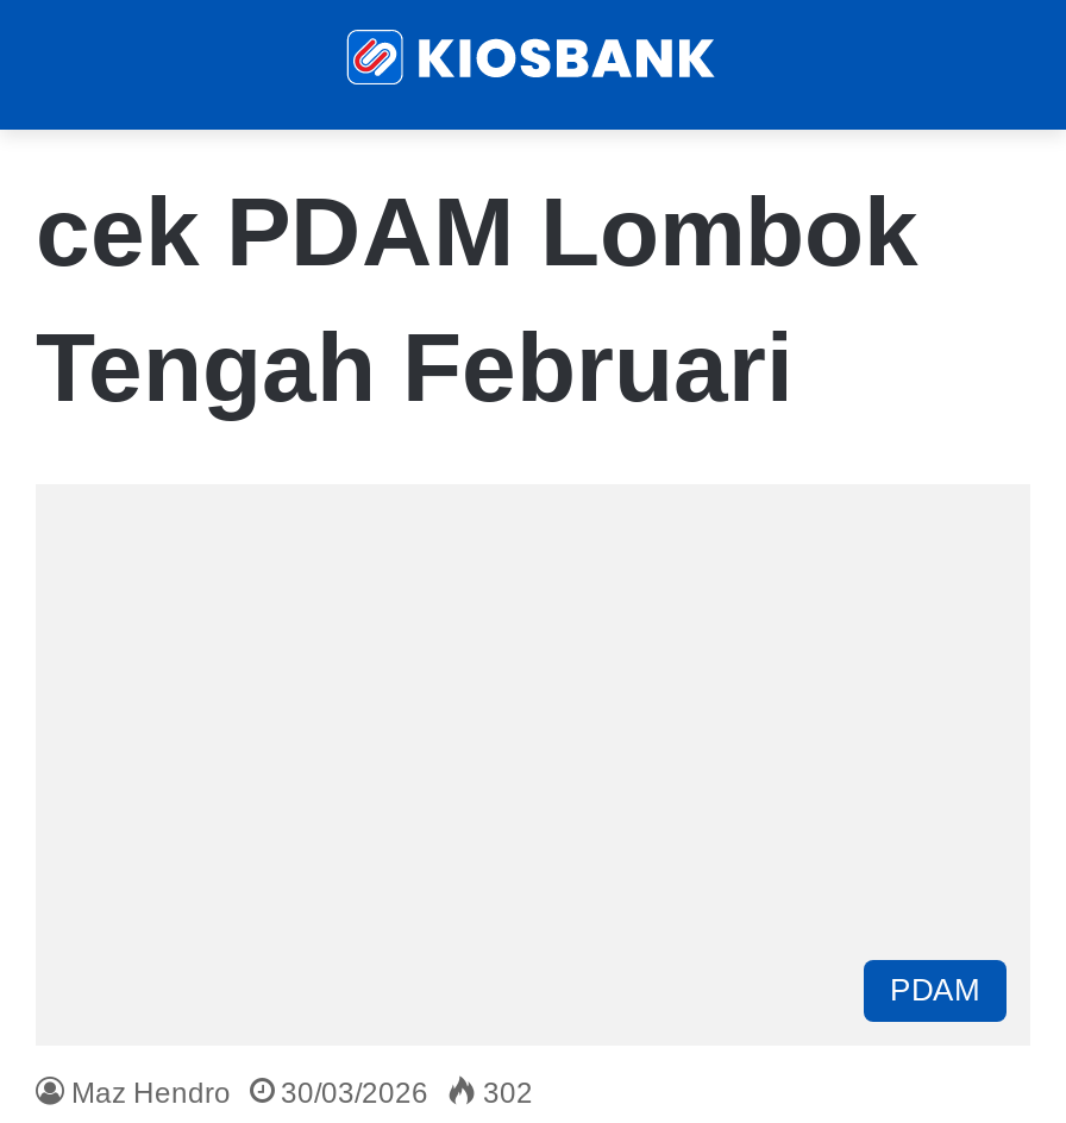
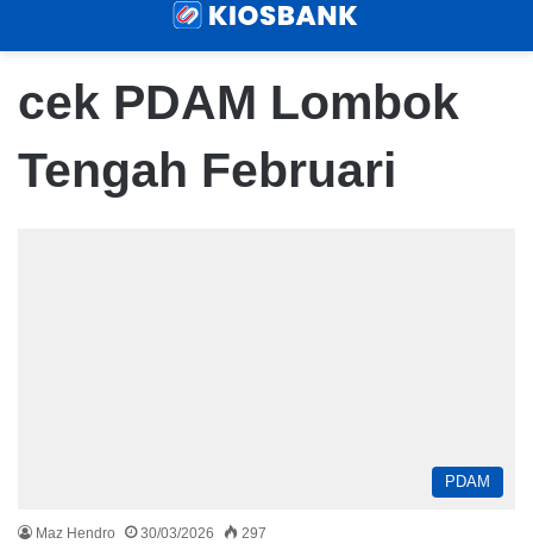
- Maz Hendro 30/03/2026 302
+ Maz Hendro 30/03/2026 297
